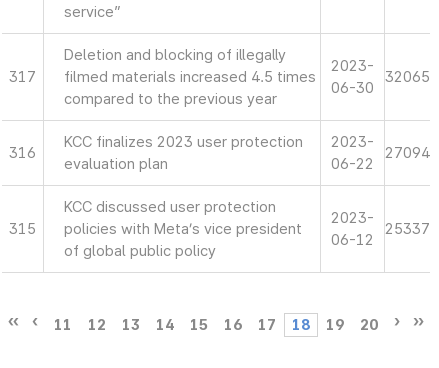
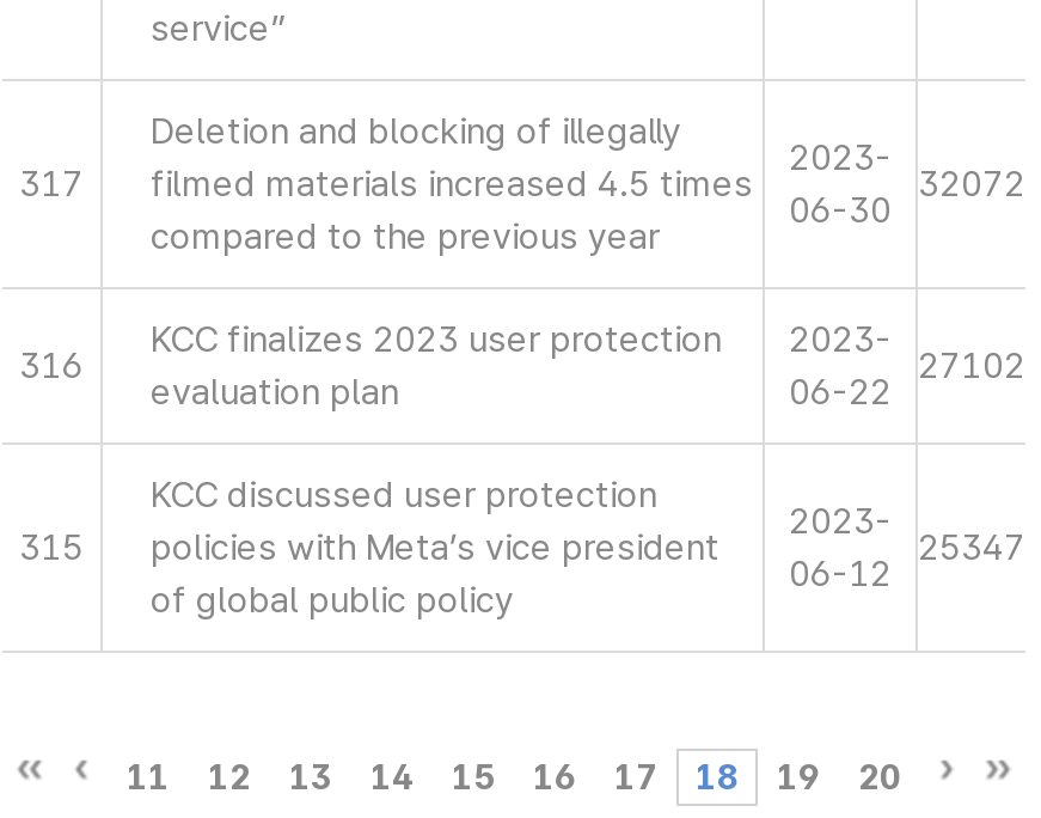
- 32065
+ 32072

- 27094
+ 27102

- 25337
+ 25347
